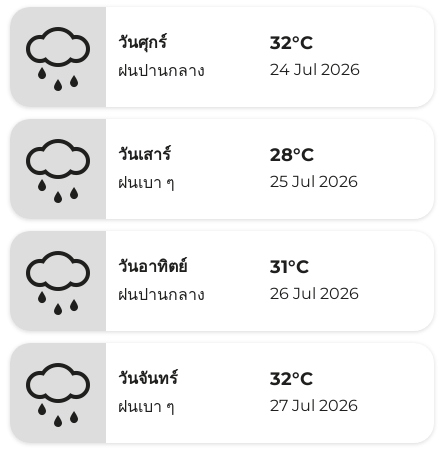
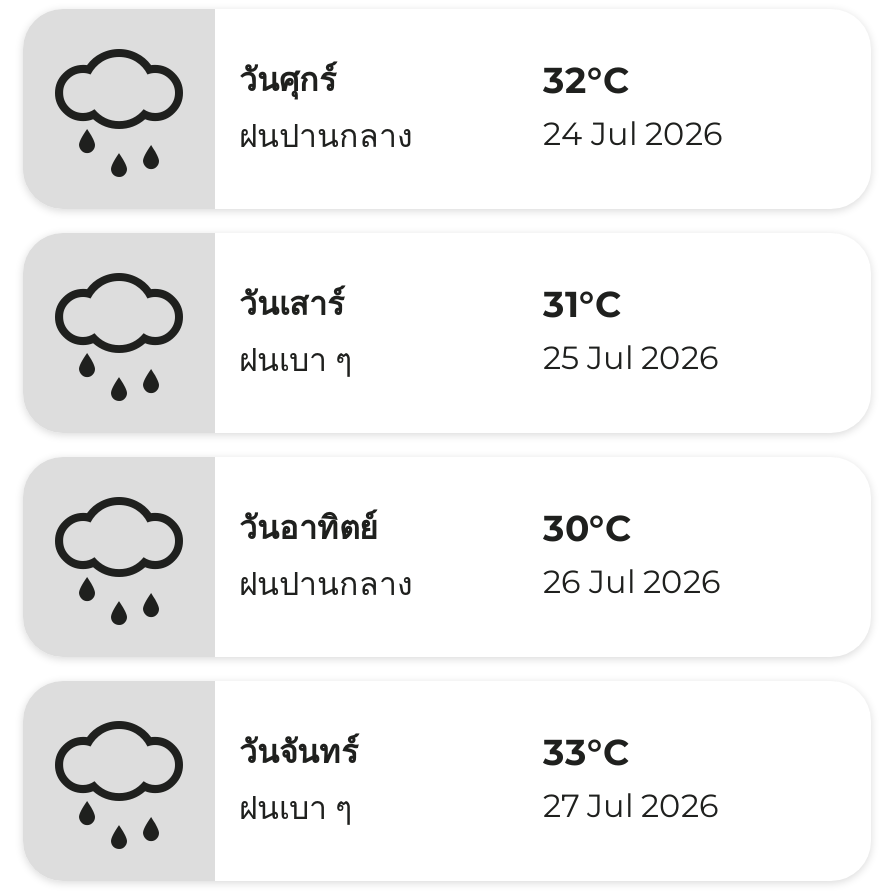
- 28°C
+ 31°C

- 31°C
+ 30°C

- 32°C
+ 33°C
